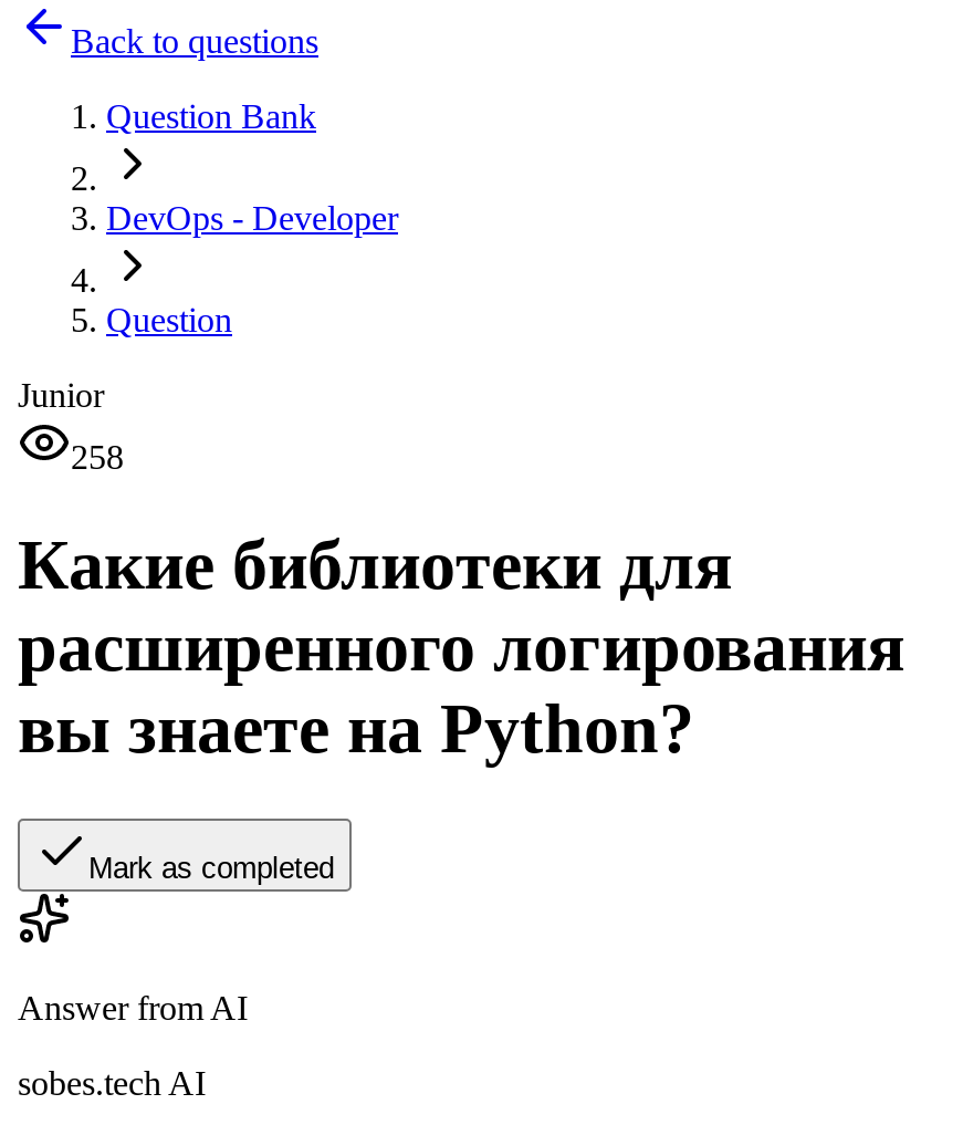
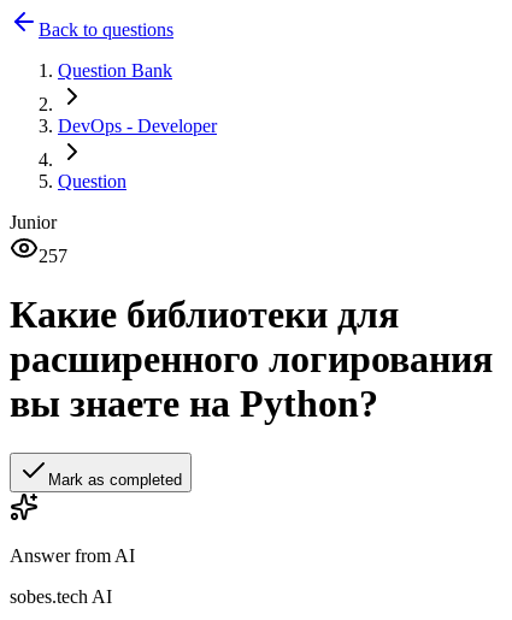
- 258
+ 257
